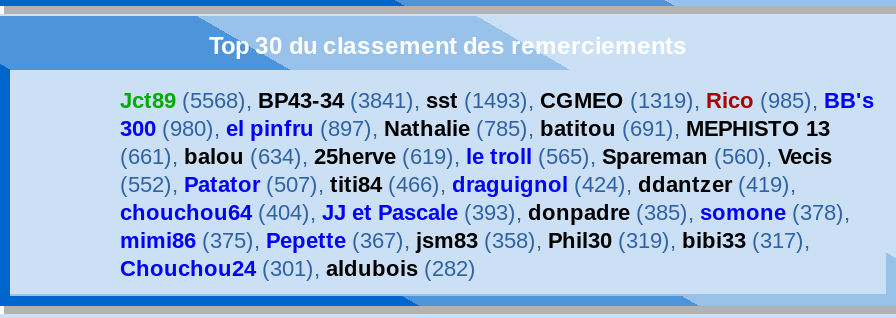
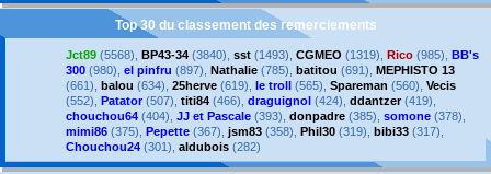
- Jct89 (5568), BP43-34 (3841), sst (1493), CGMEO (1319), Rico (985), BB's
+ Jct89 (5568), BP43-34 (3840), sst (1493), CGMEO (1319), Rico (985), BB's
